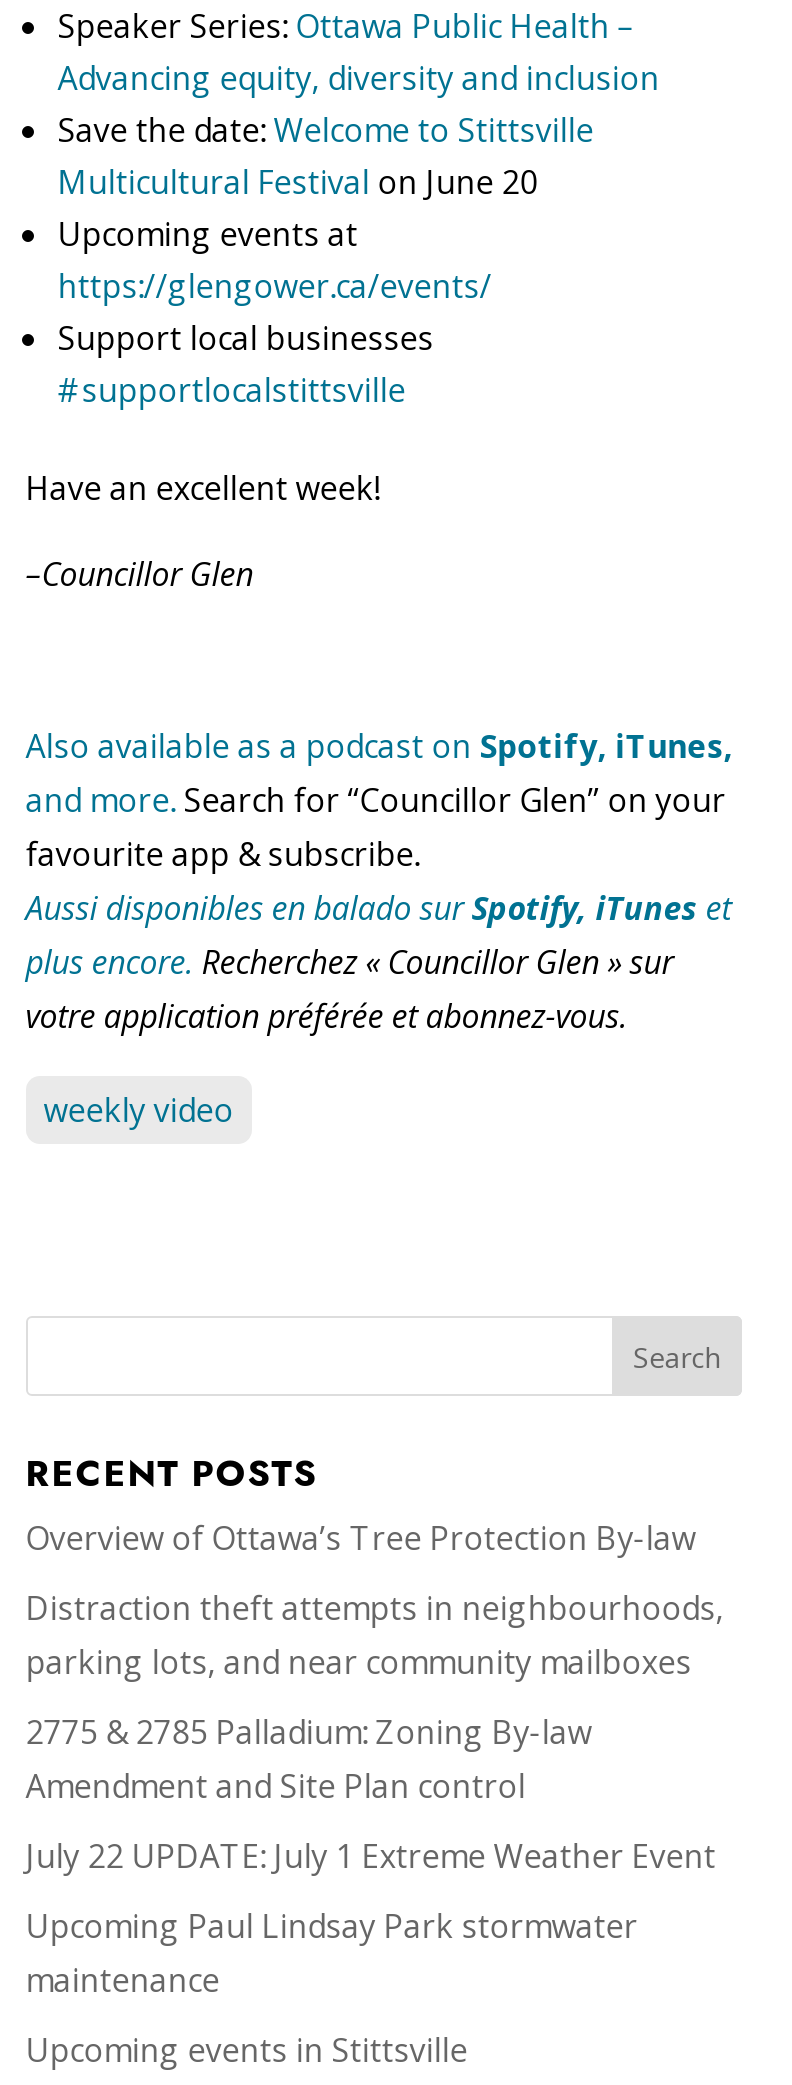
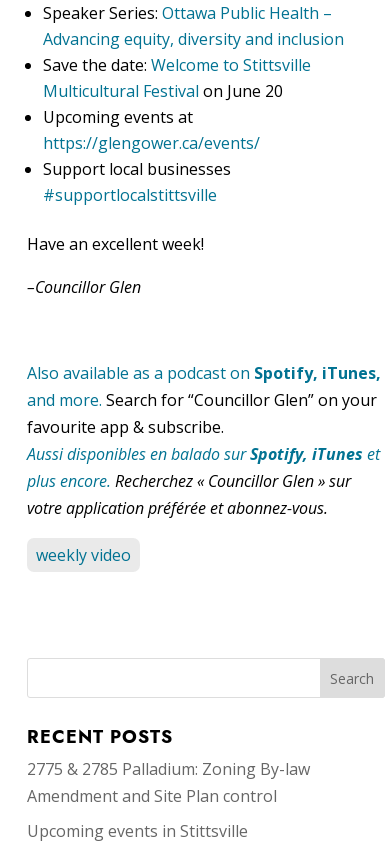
- Overview of Ottawa’s Tree Protection By-law
- Distraction theft attempts in neighbourhoods,
- parking lots, and near community mailboxes

- July 22 UPDATE: July 1 Extreme Weather Event
- Upcoming Paul Lindsay Park stormwater
- maintenance
